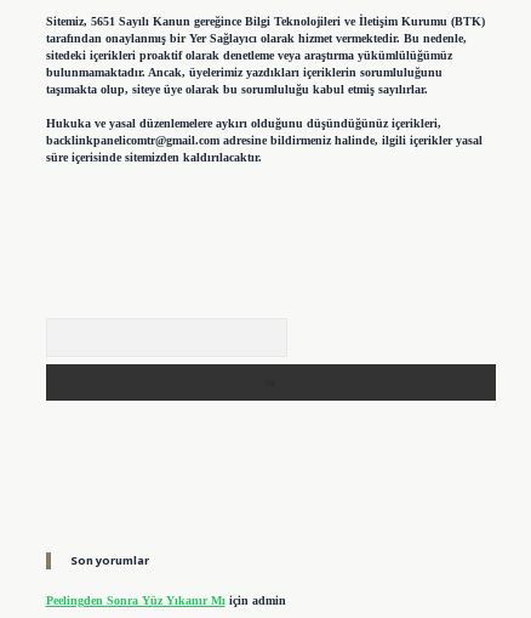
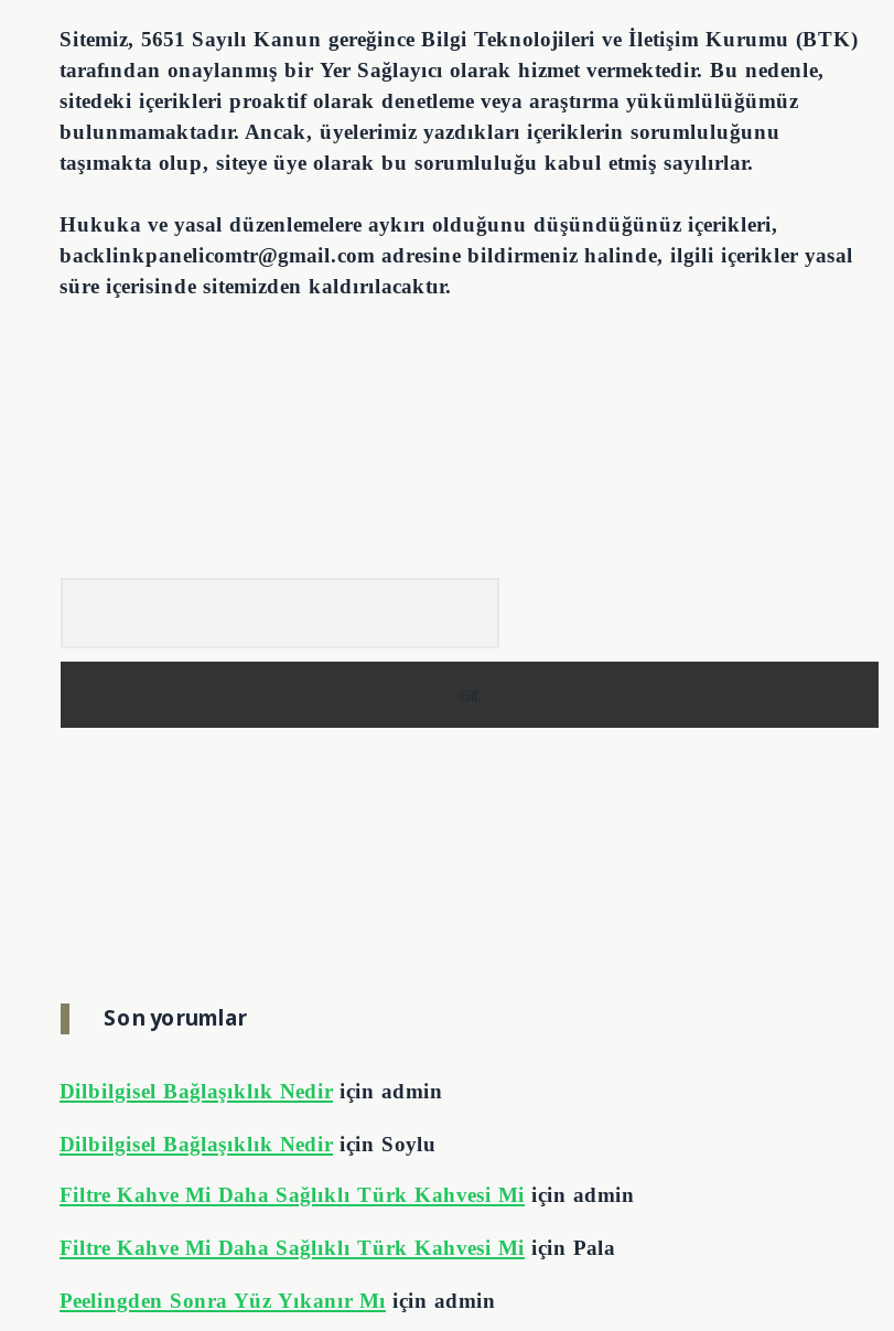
+ Dilbilgisel Bağlaşıklık Nedir için admin
+ Dilbilgisel Bağlaşıklık Nedir için Soylu
+ Filtre Kahve Mi Daha Sağlıklı Türk Kahvesi Mi için admin
+ Filtre Kahve Mi Daha Sağlıklı Türk Kahvesi Mi için Pala
